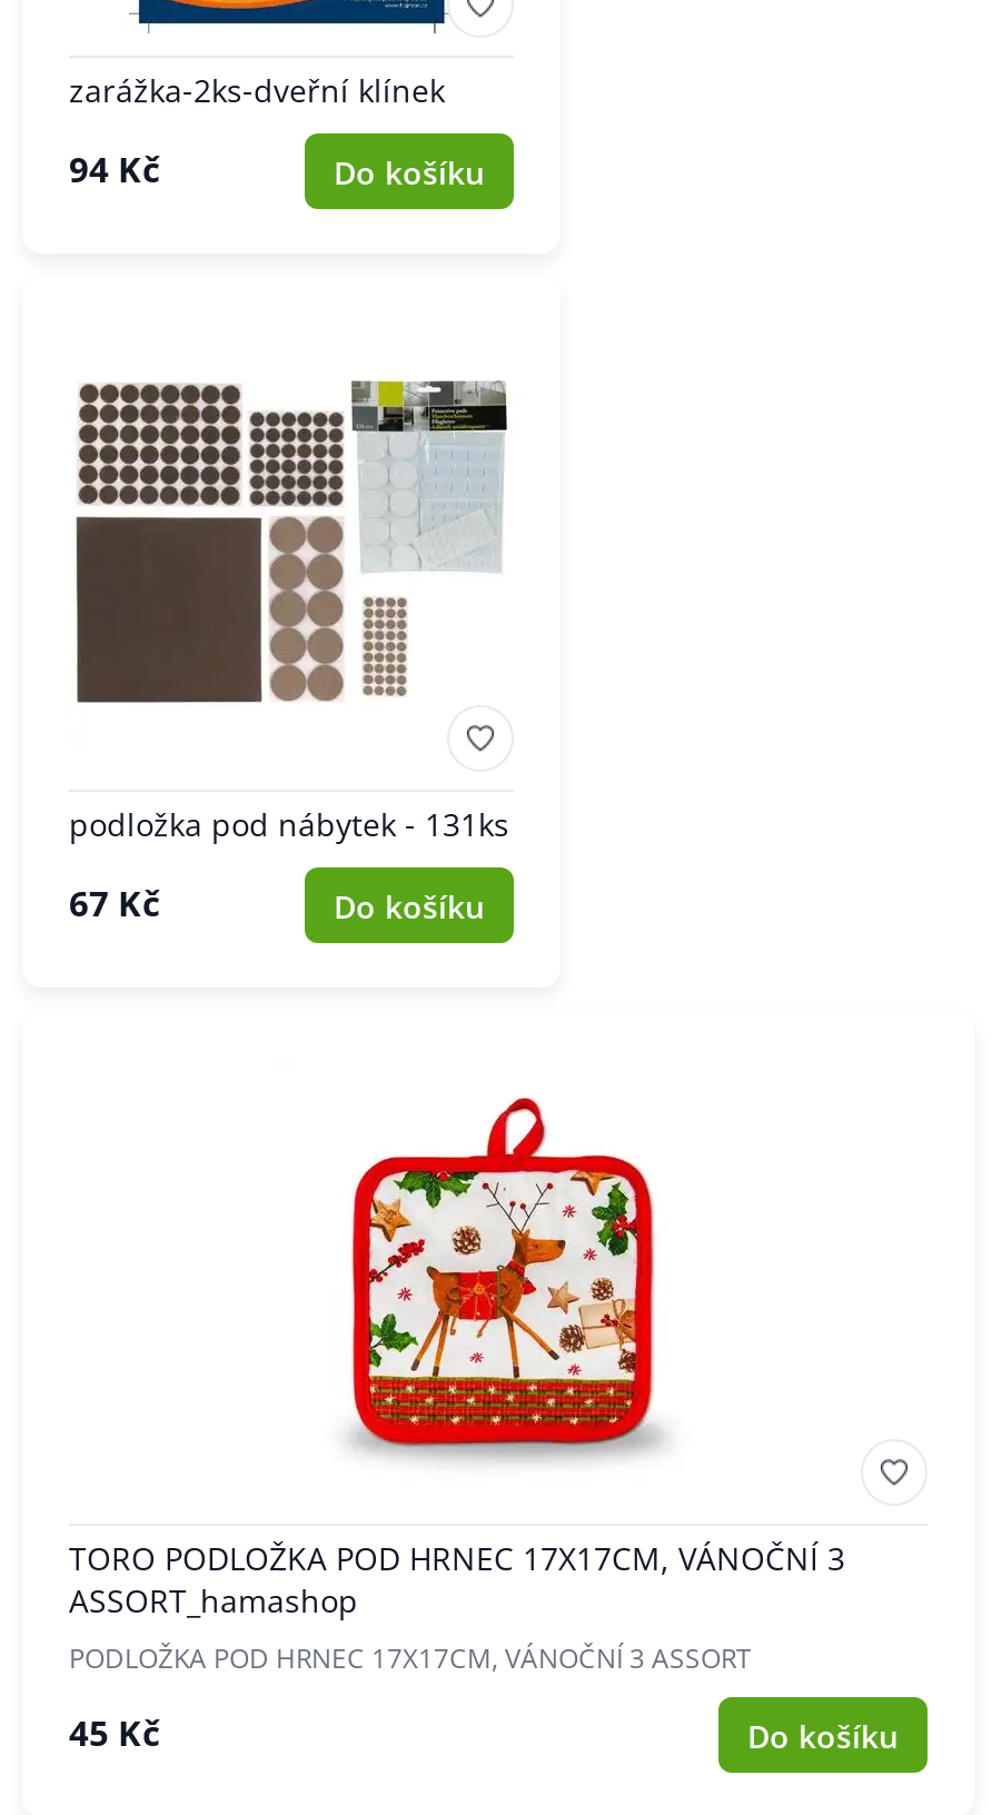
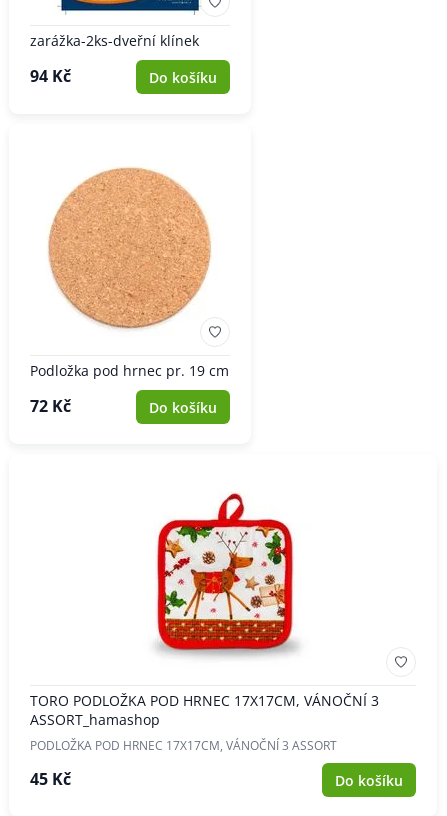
- [image]
- podložka pod nábytek - 131ks
+ [image]
+ Podložka pod hrnec pr. 19 cm

- 67 Kč
+ 72 Kč
